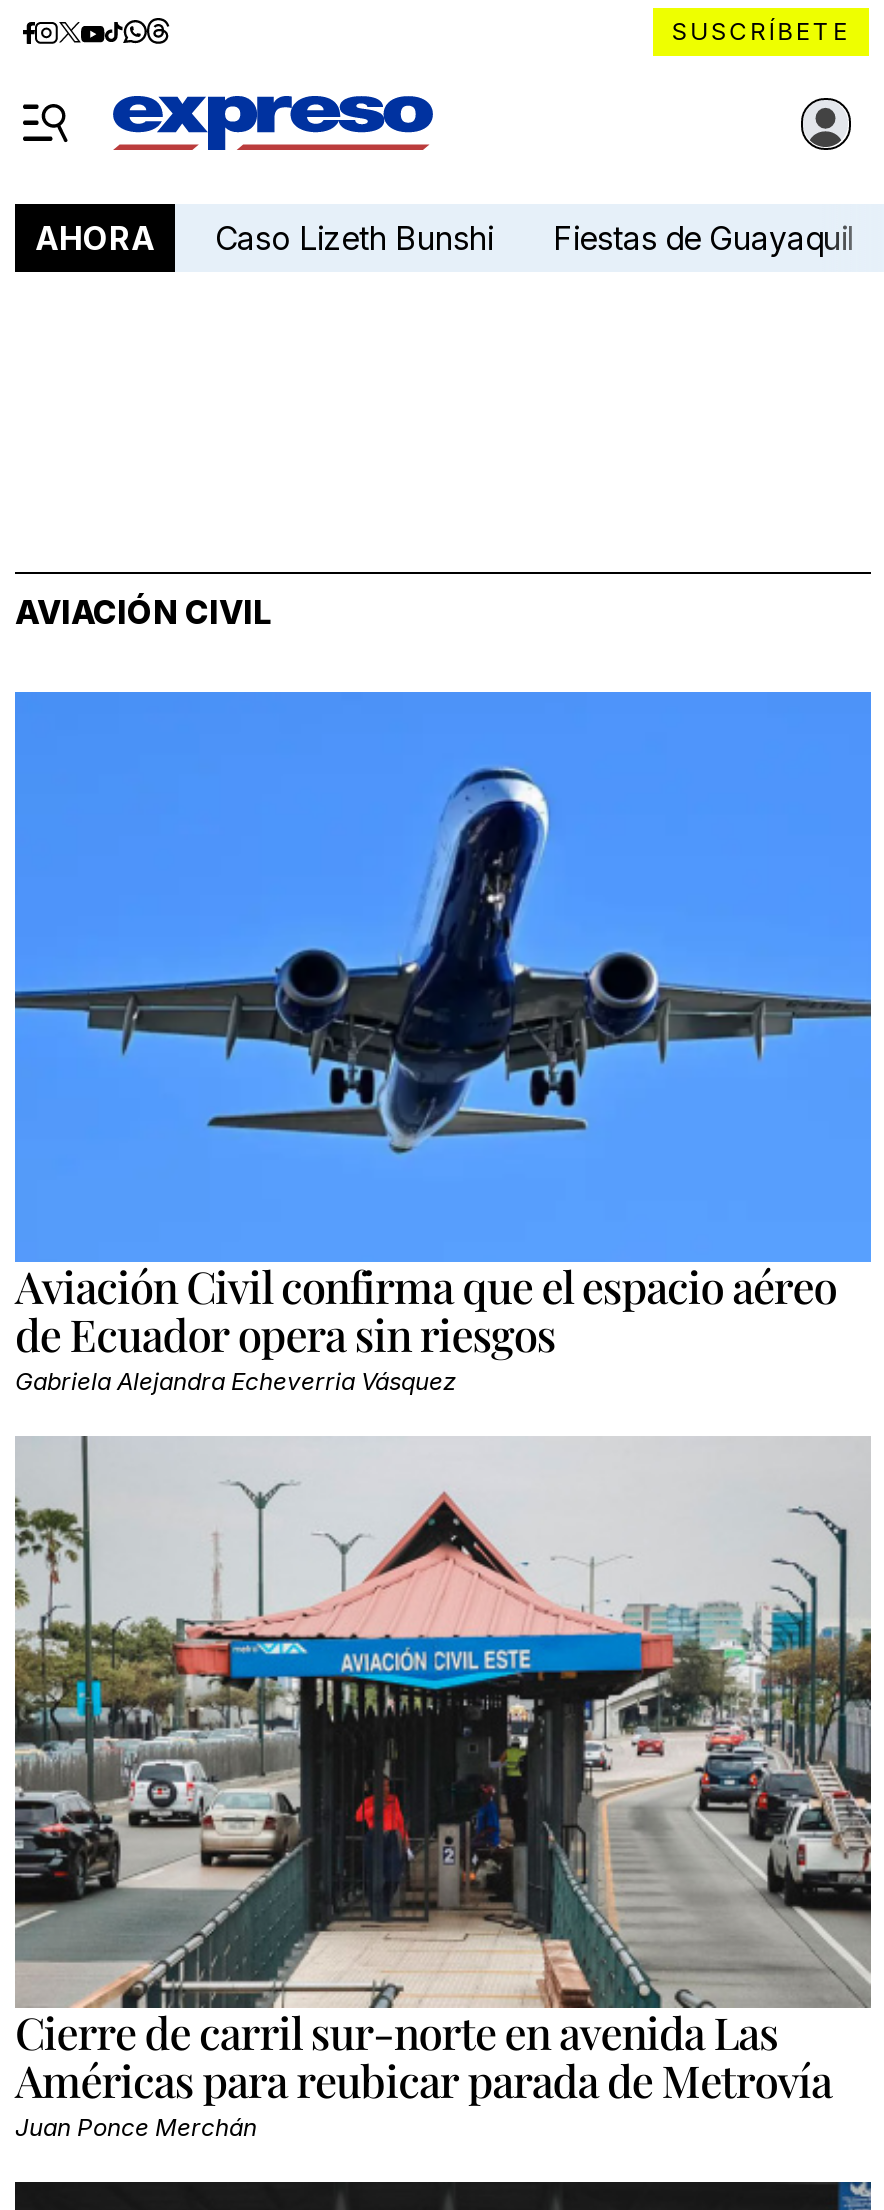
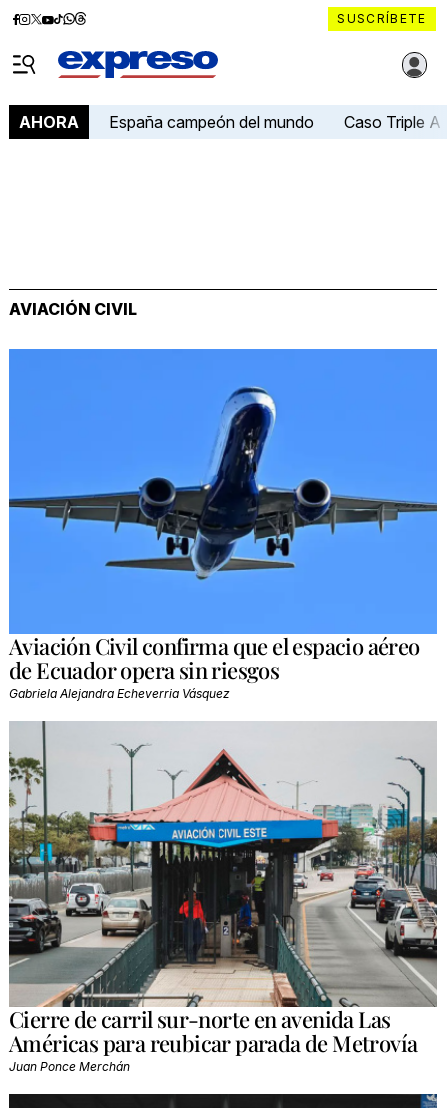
- Caso Lizeth Bunshi
- Fiestas de Guayaquil
+ España campeón del mundo
+ Caso Triple A
